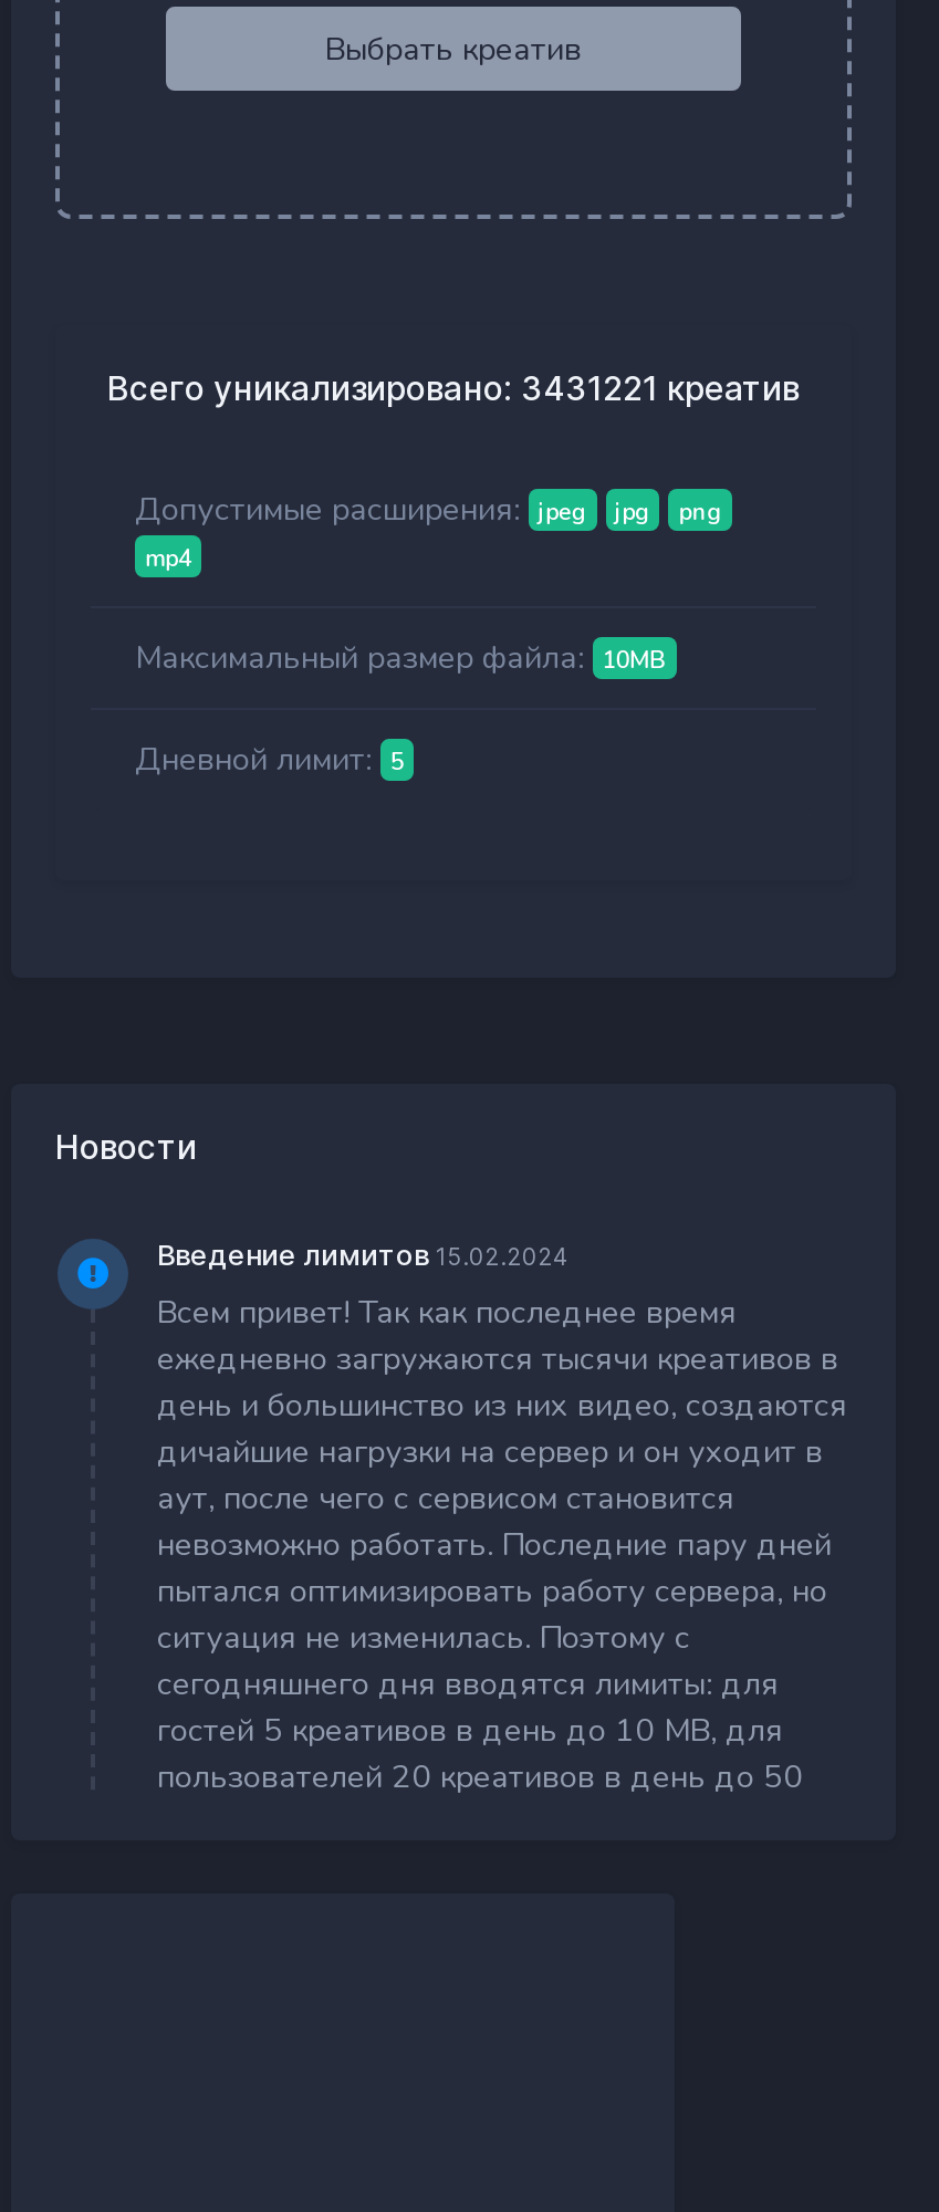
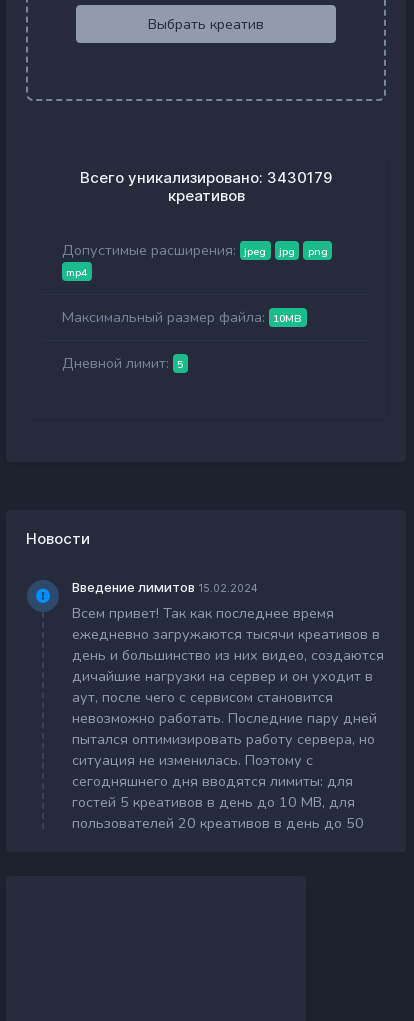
- Всего уникализировано: 3431221 креатив
+ Всего уникализировано: 3430179
+ креативов
